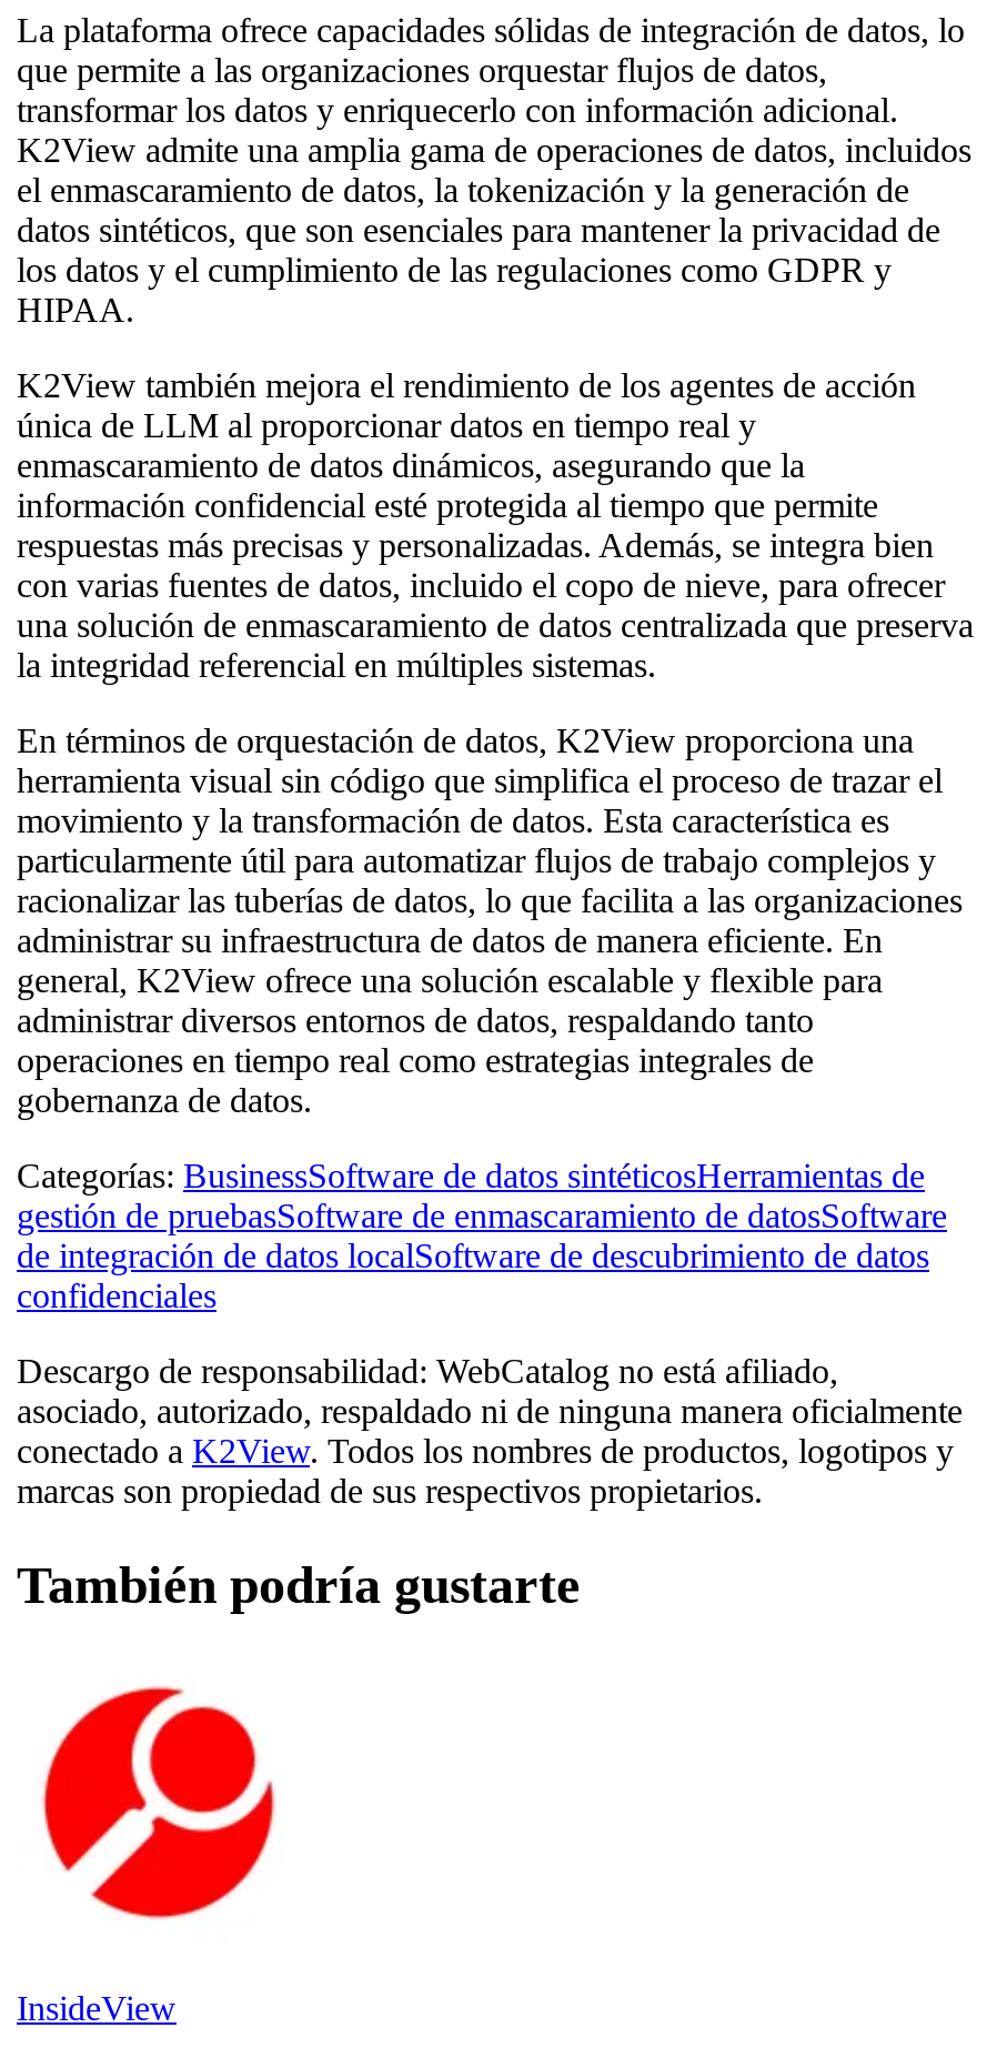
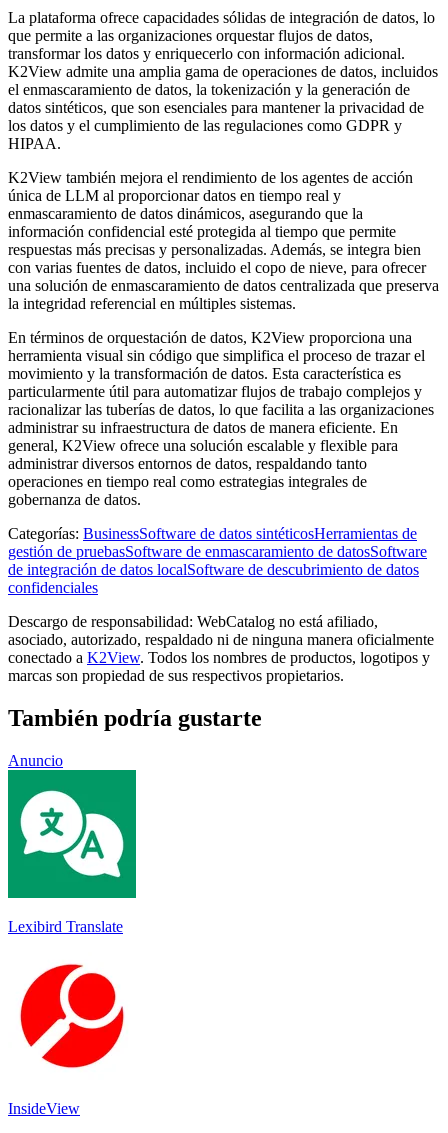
+ [image]
+ Anuncio

+ Lexibird Translate
